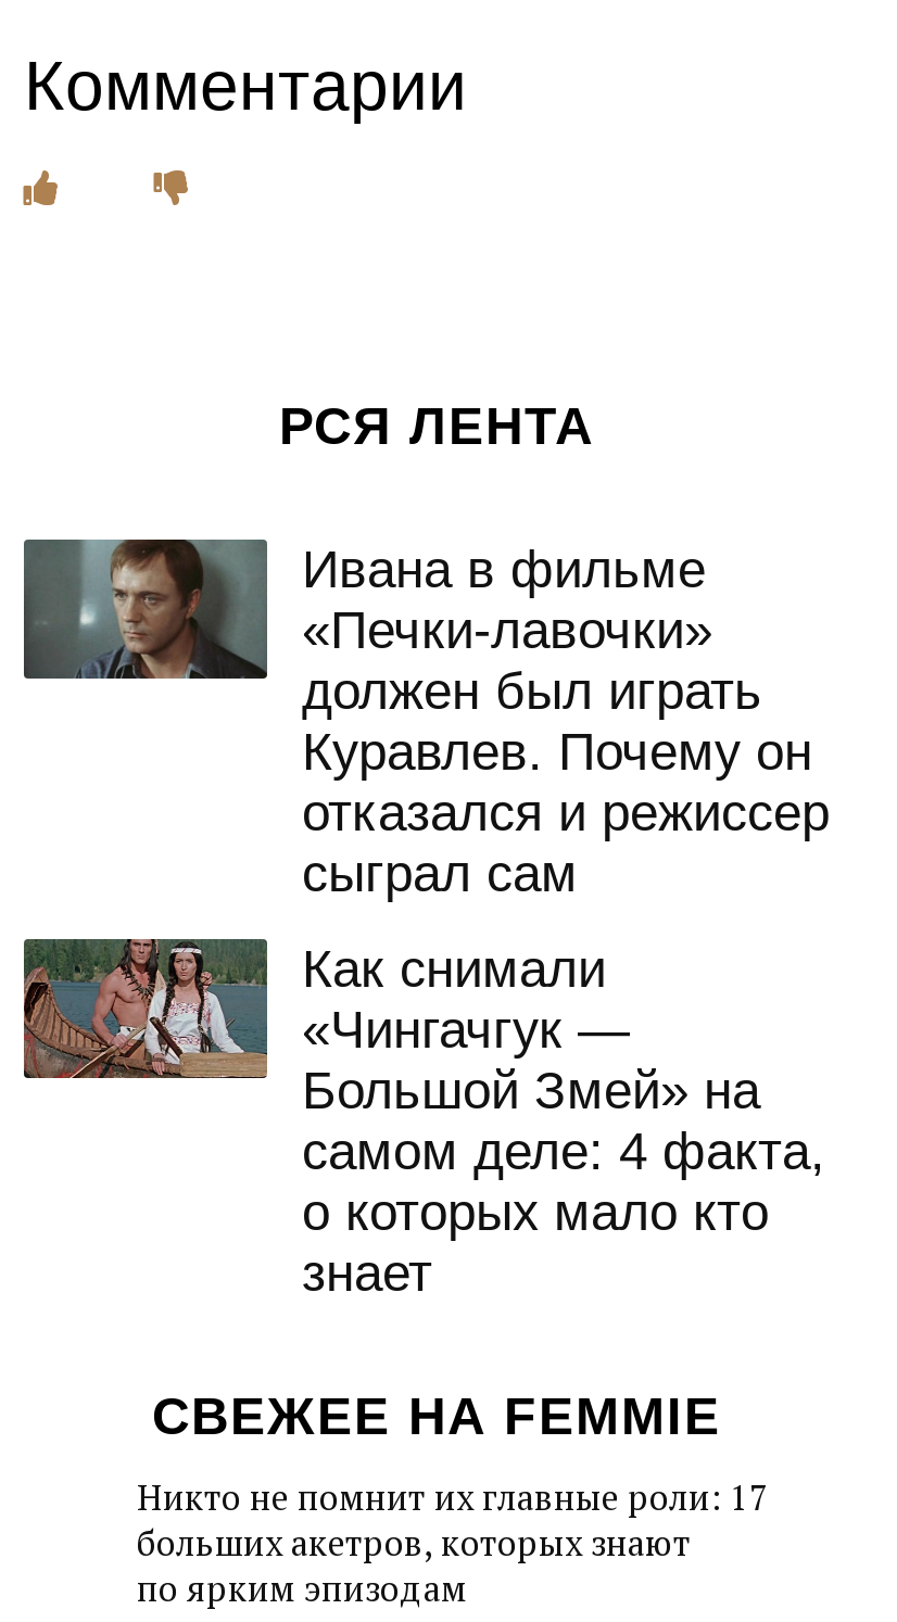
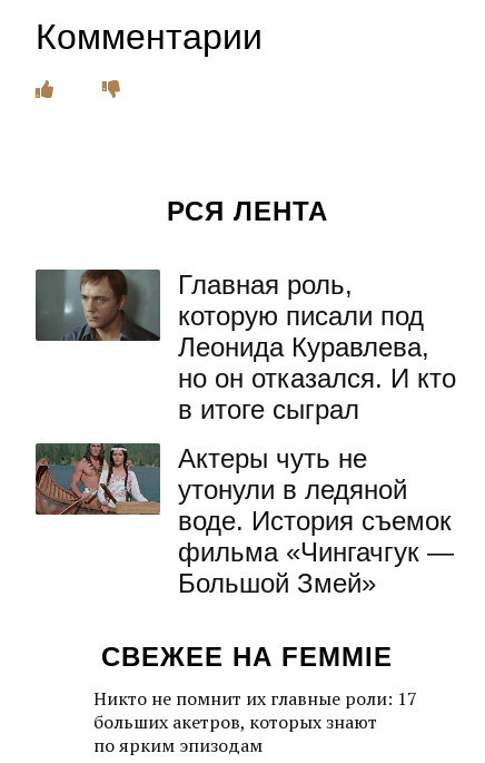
- Ивана в фильме
- «Печки-лавочки»
- должен был играть
- Куравлев. Почему он
- отказался и режиссер
- сыграл сам
+ Главная роль,
+ которую писали под
+ Леонида Куравлева,
+ но он отказался. И кто
+ в итоге сыграл

moved up: [image]

- Как снимали
- «Чингачгук —
- Большой Змей» на
- самом деле: 4 факта,
- о которых мало кто
- знает
+ Актеры чуть не
+ утонули в ледяной
+ воде. История съемок
+ фильма «Чингачгук —
+ Большой Змей»
